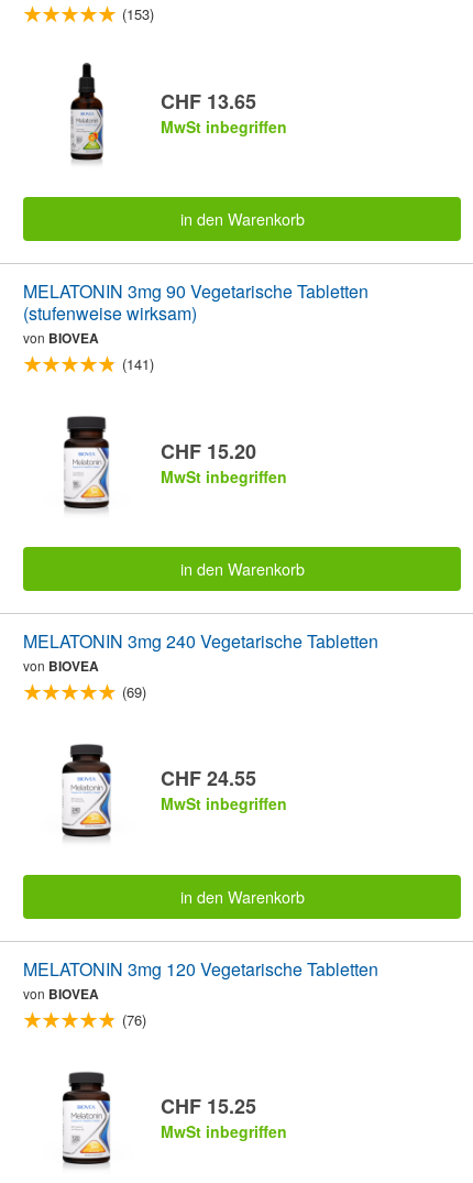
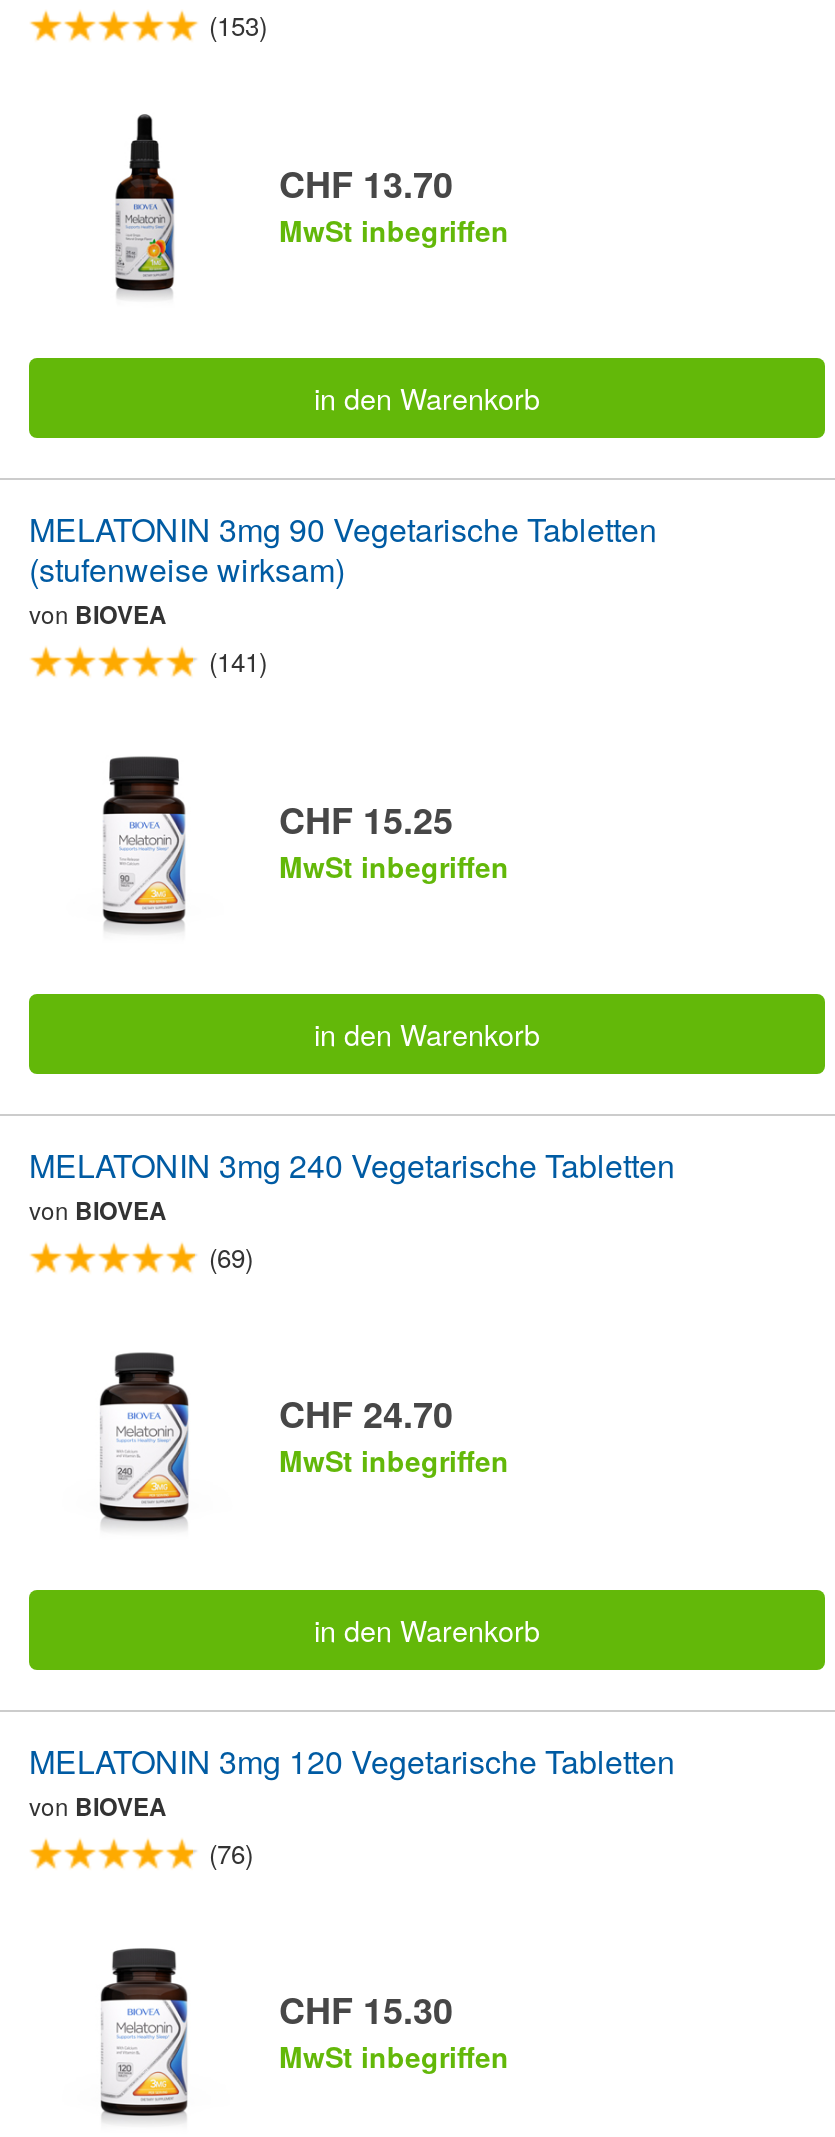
- CHF 13.65
+ CHF 13.70

- CHF 15.20
+ CHF 15.25

- CHF 24.55
+ CHF 24.70

- CHF 15.25
+ CHF 15.30
